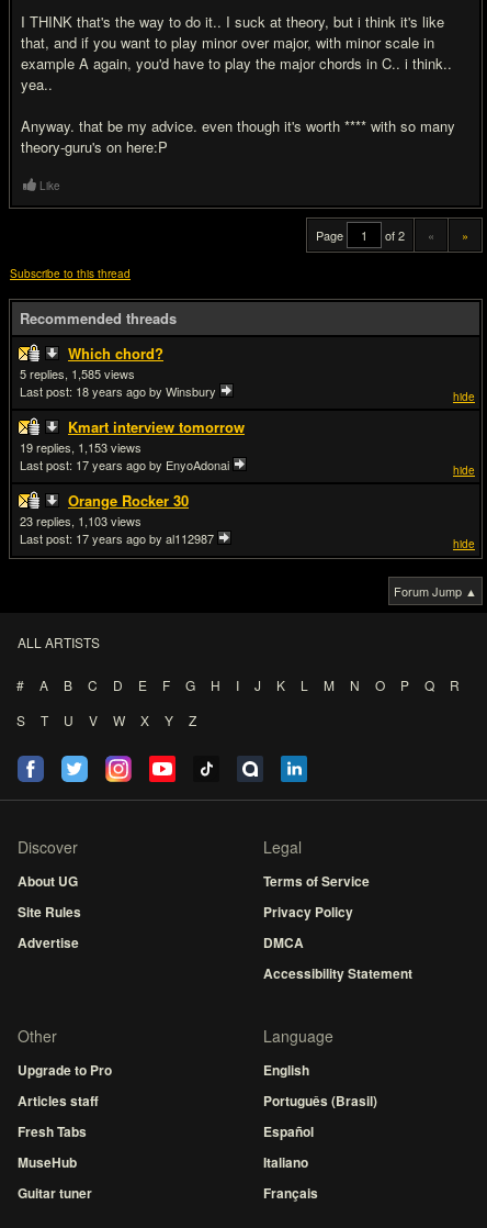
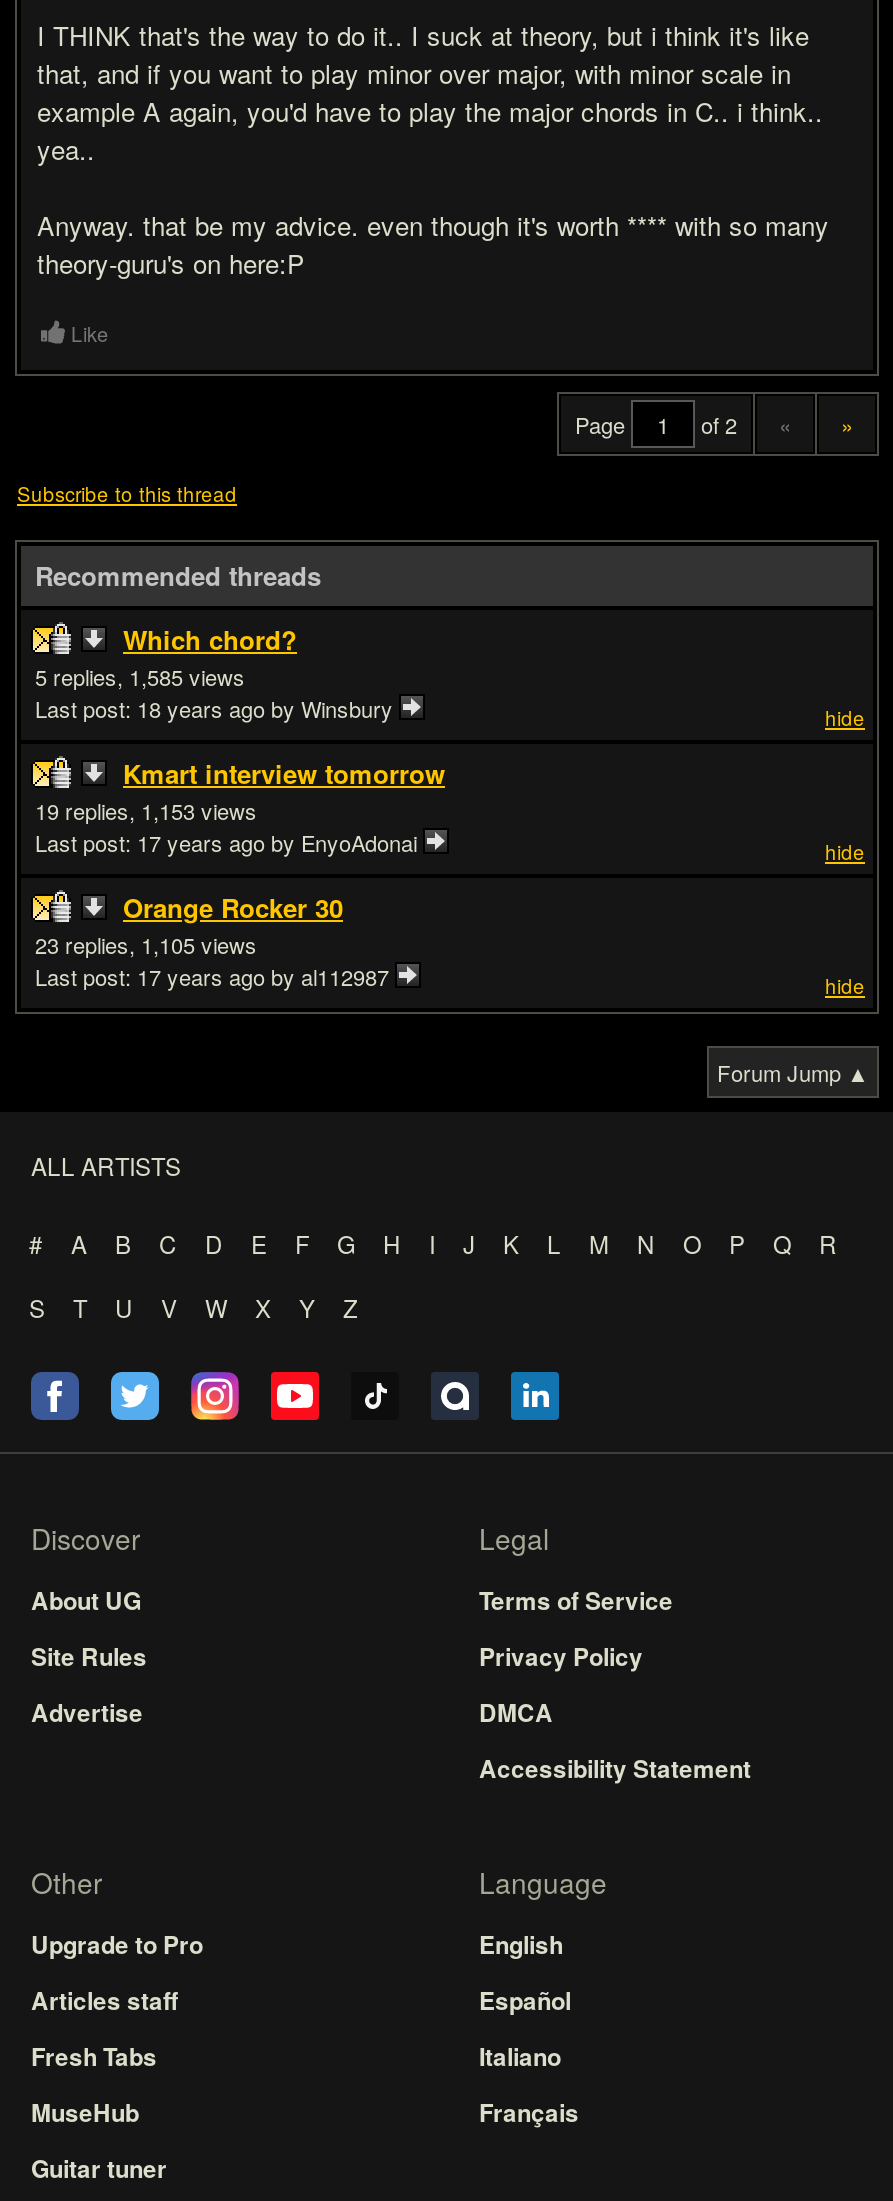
- 1,103
+ 1,105

- Português (Brasil)

moved up: Español | Italiano | Français
